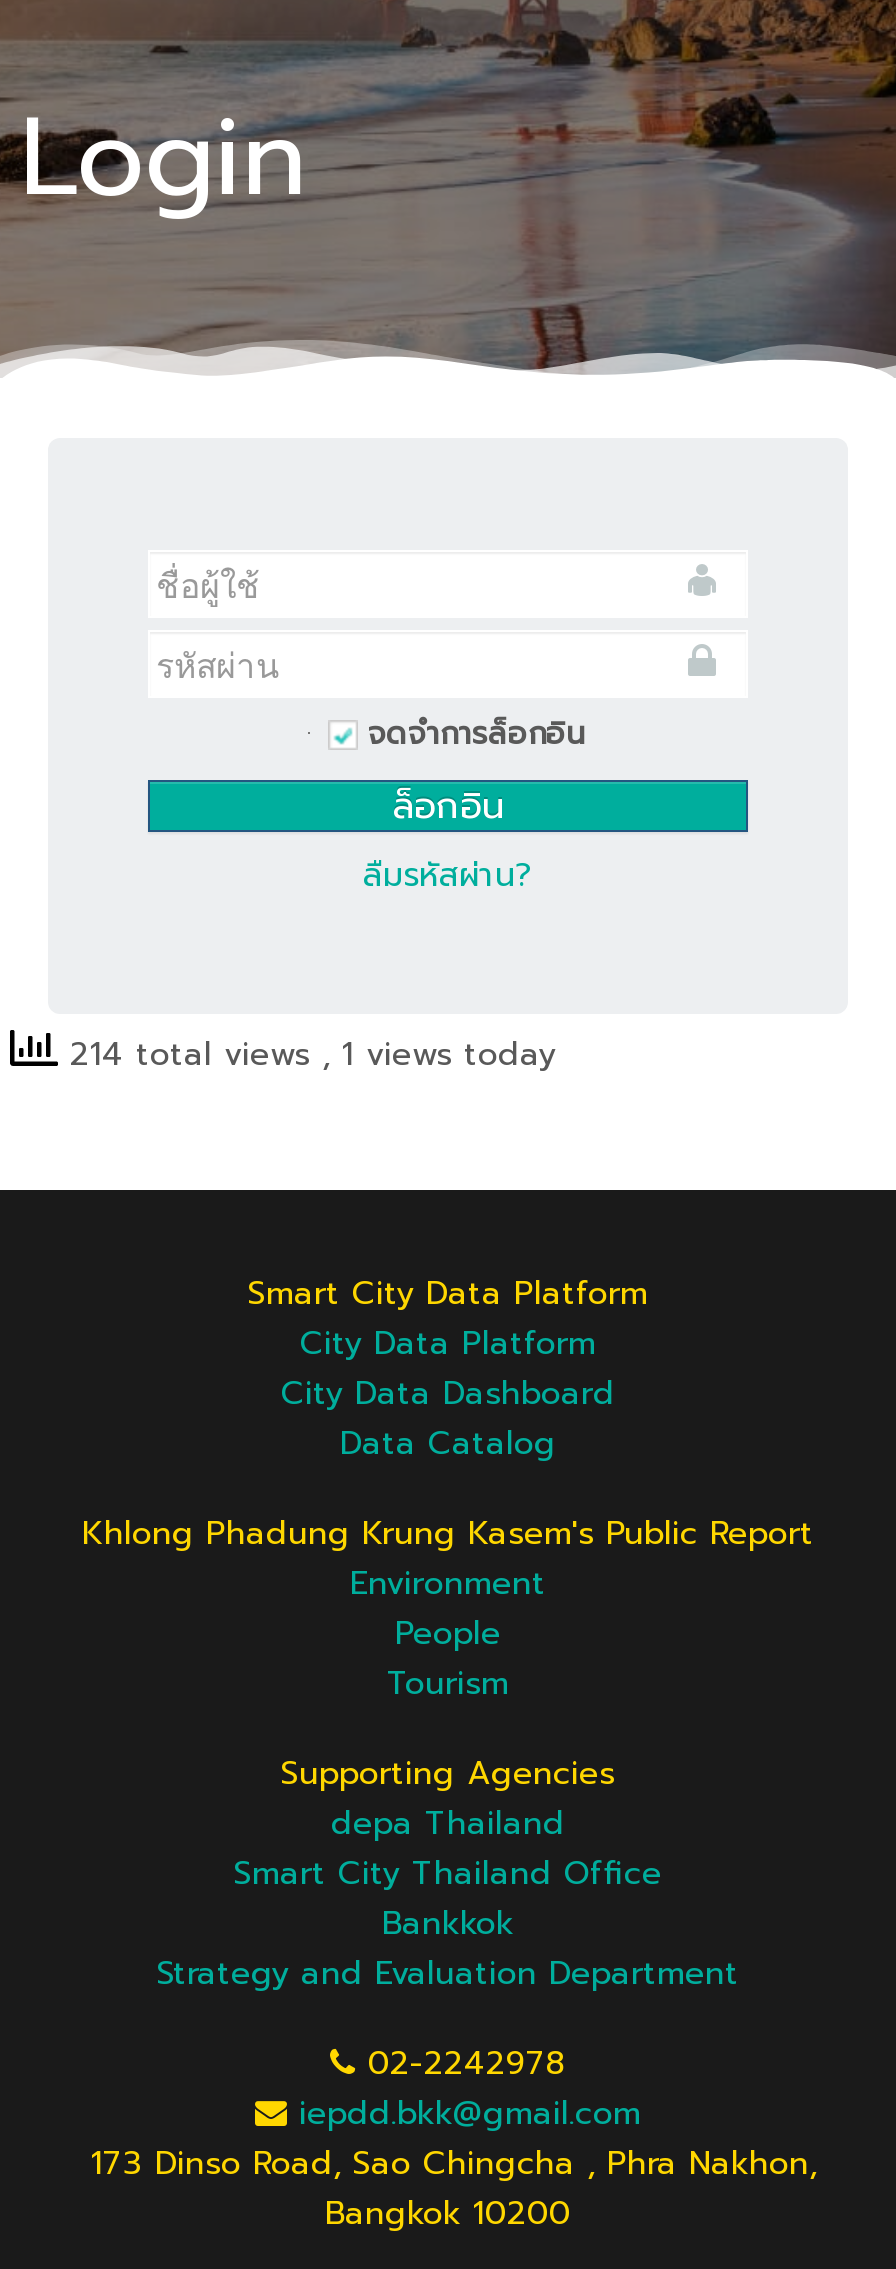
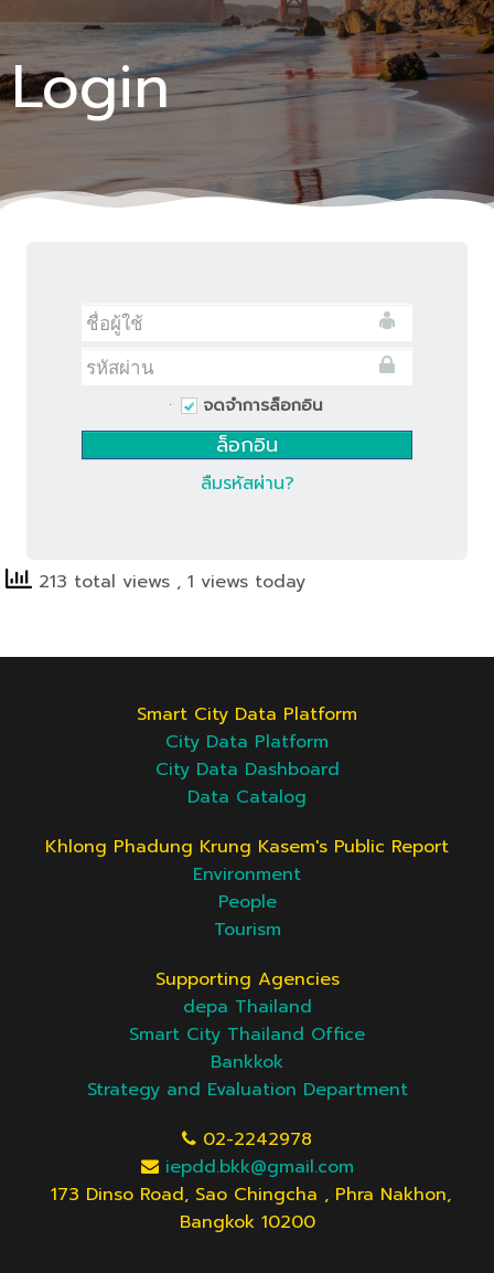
- 214 total views, 1 views today
+ 213 total views, 1 views today
